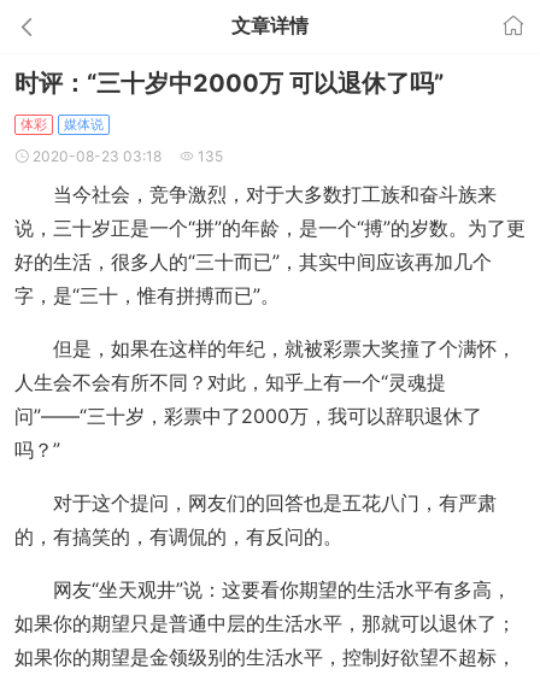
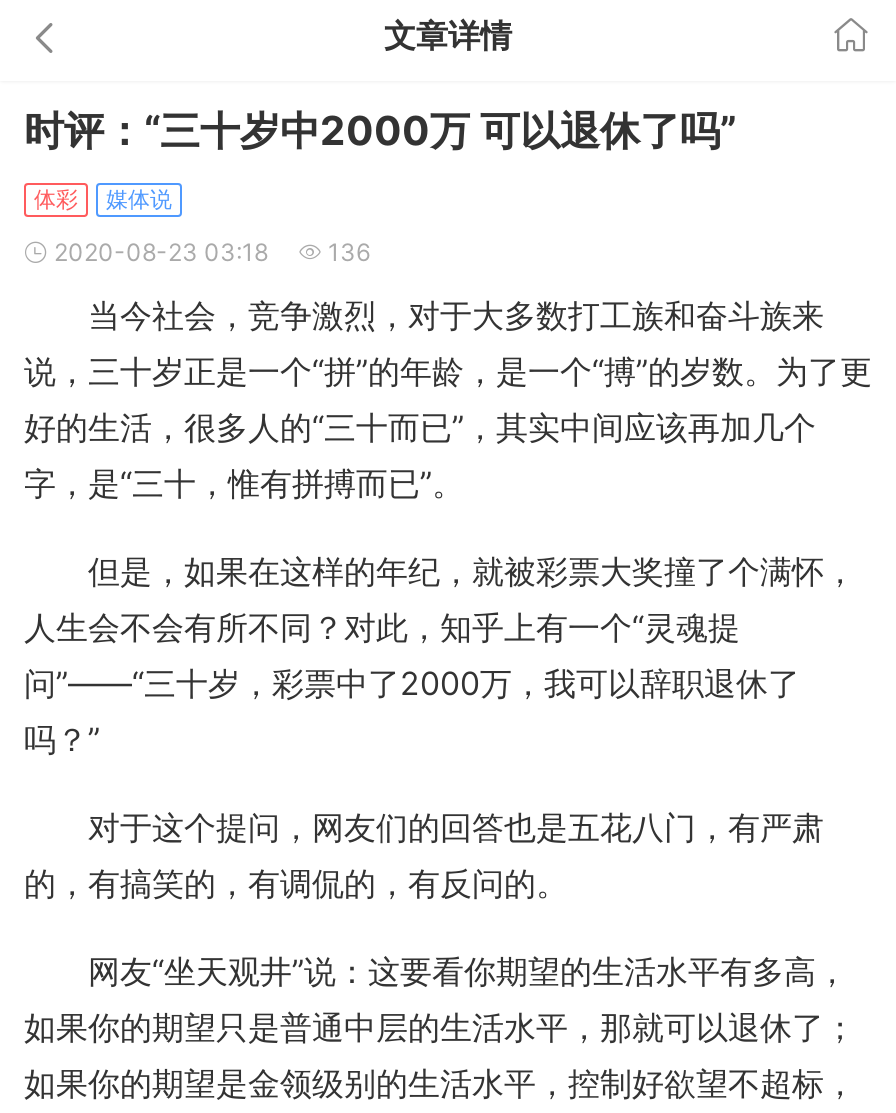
- 2020-08-23 03:18 135
+ 2020-08-23 03:18 136
